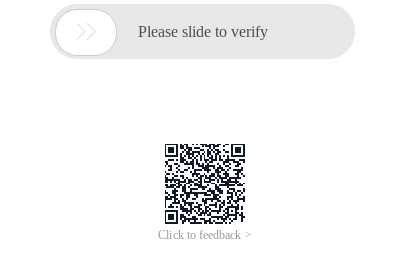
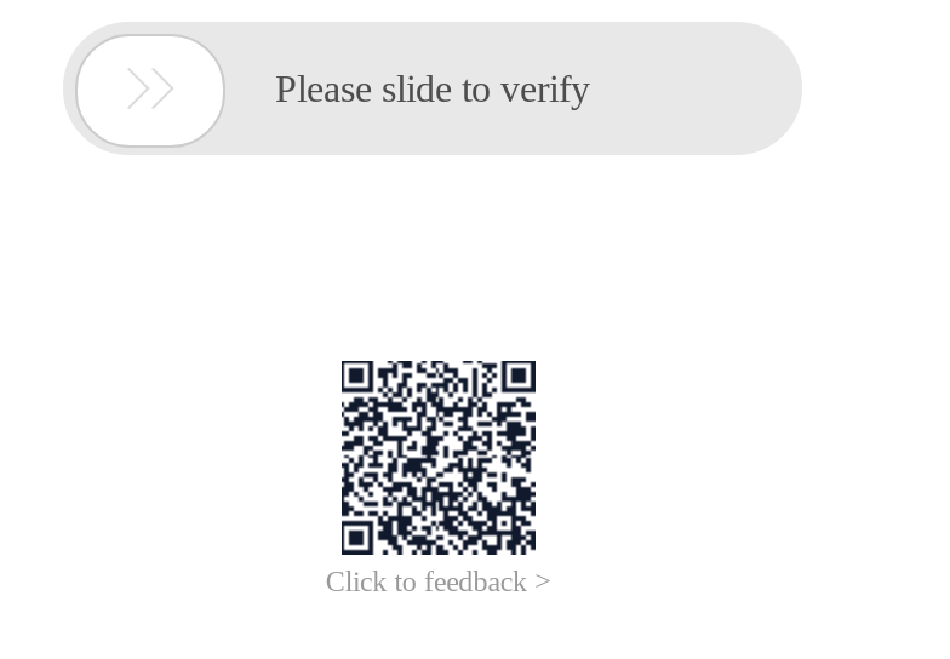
- [image]
+ [image]
